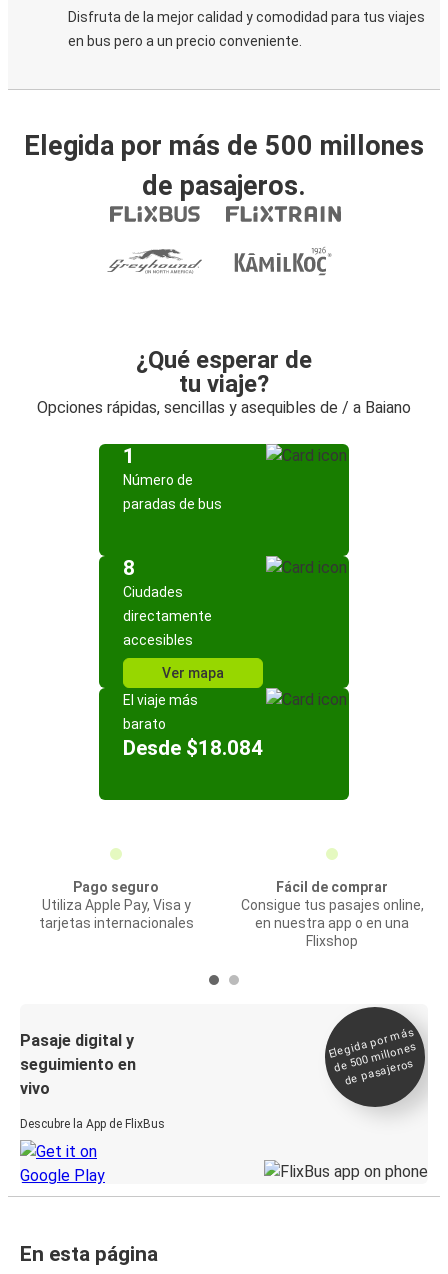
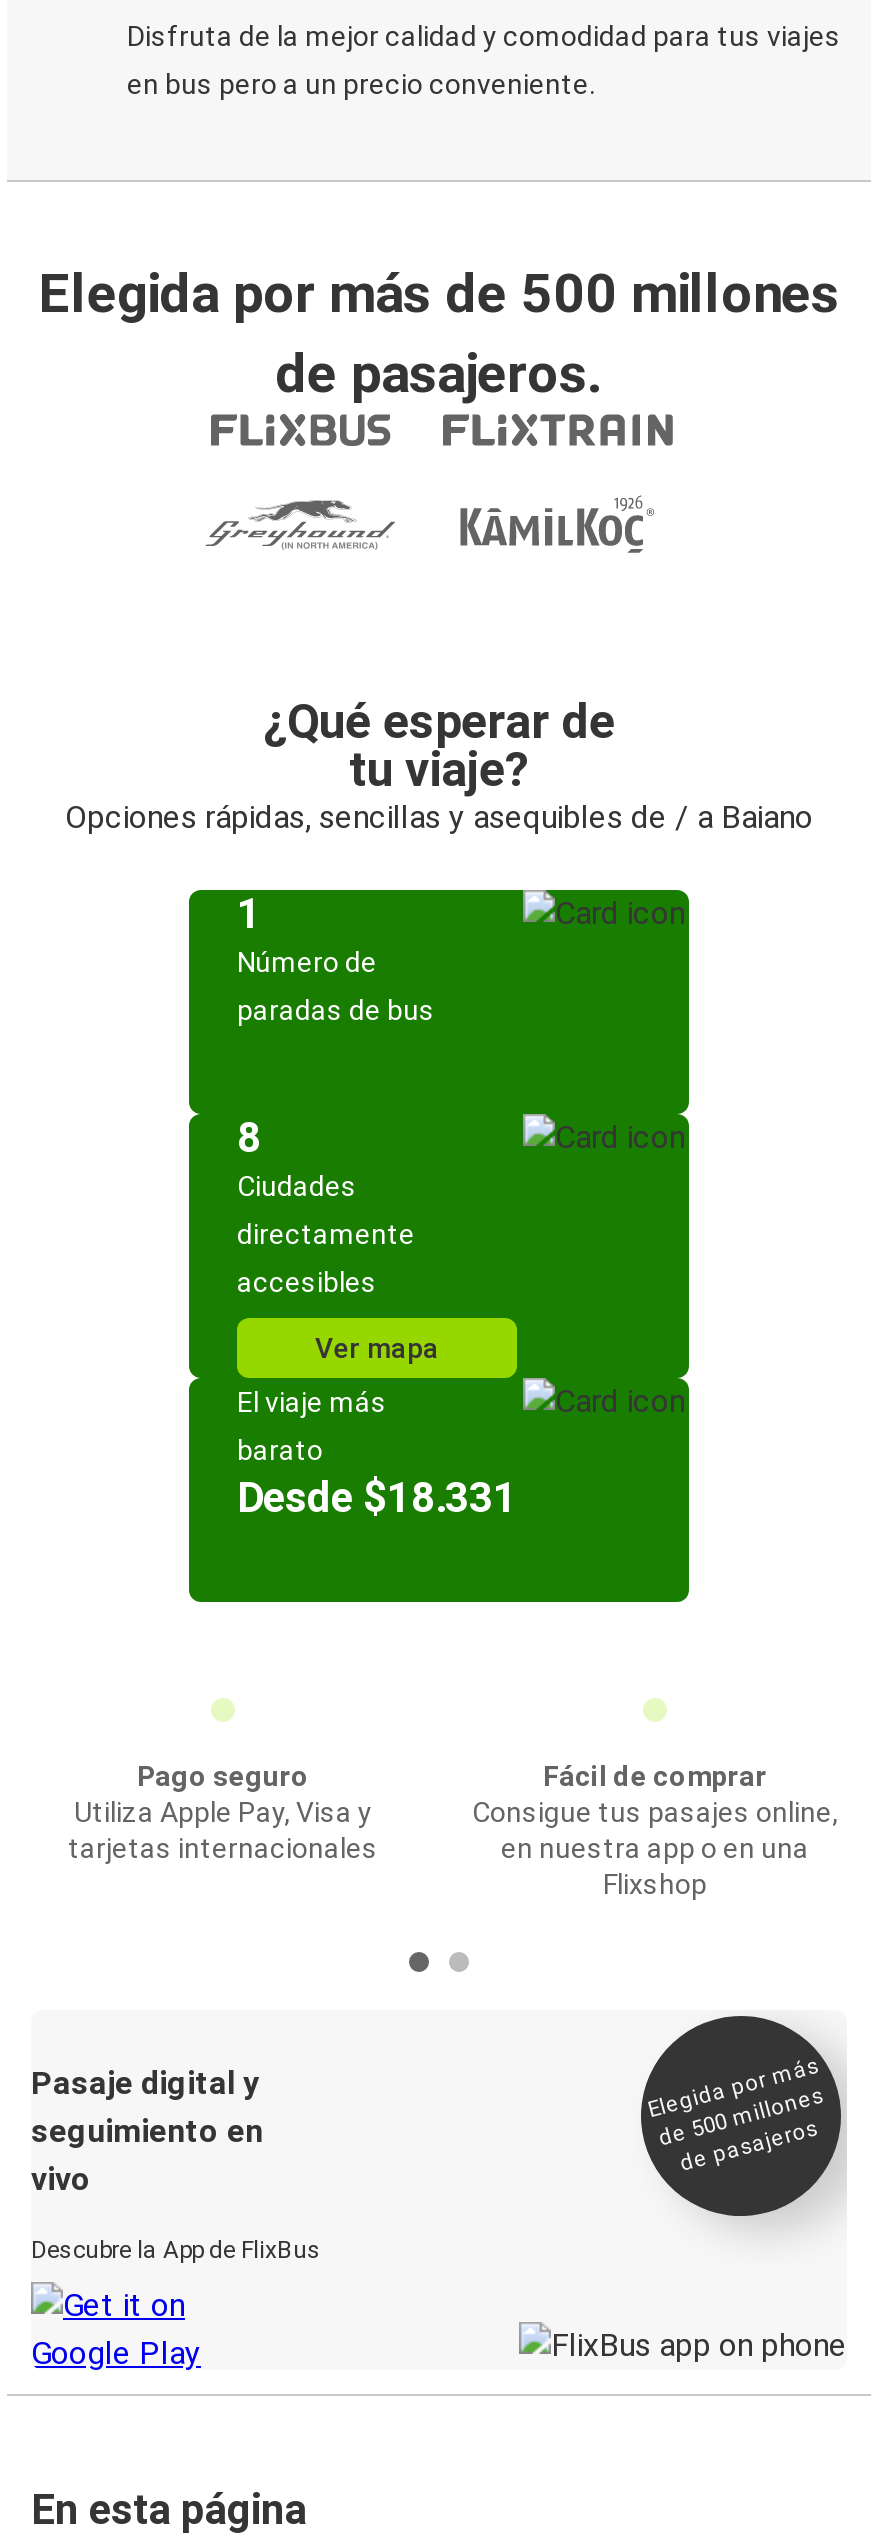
- Desde $18.084
+ Desde $18.331
